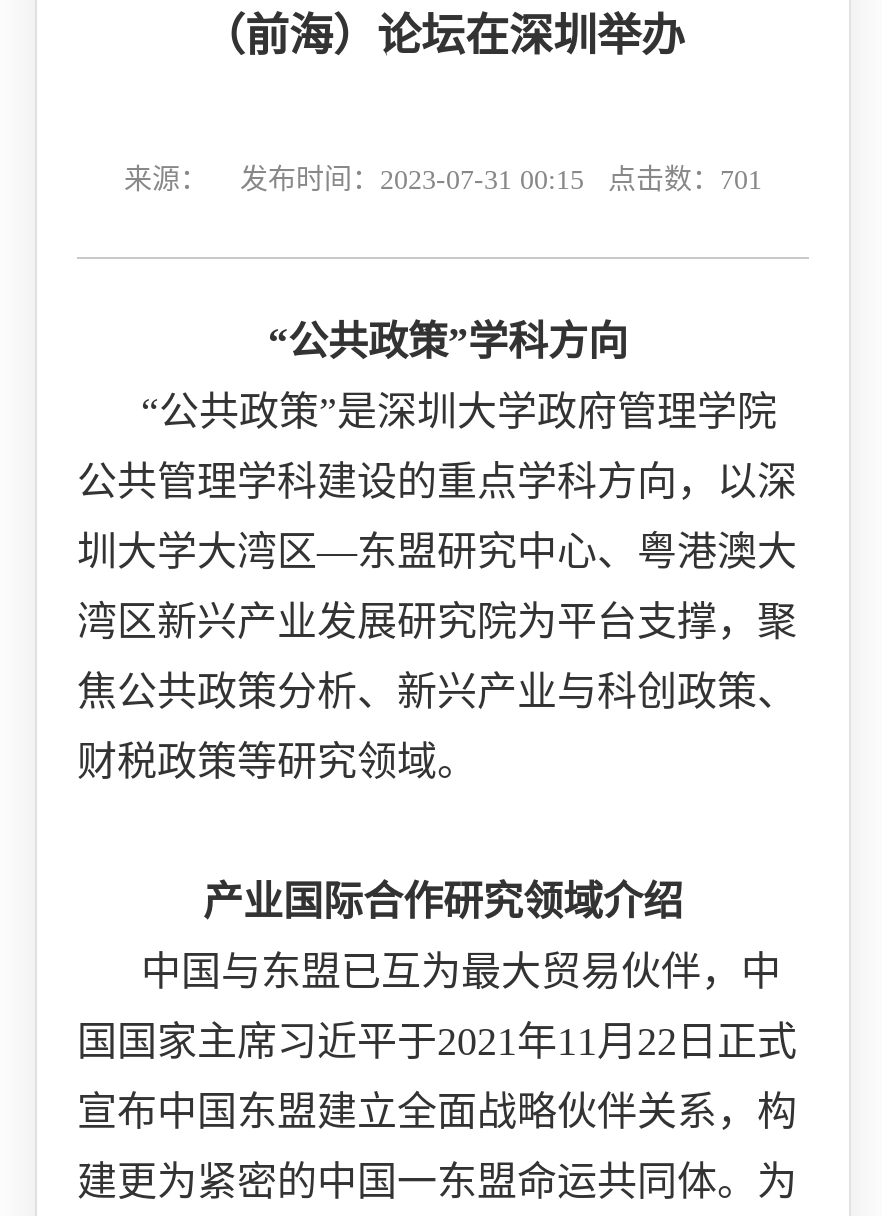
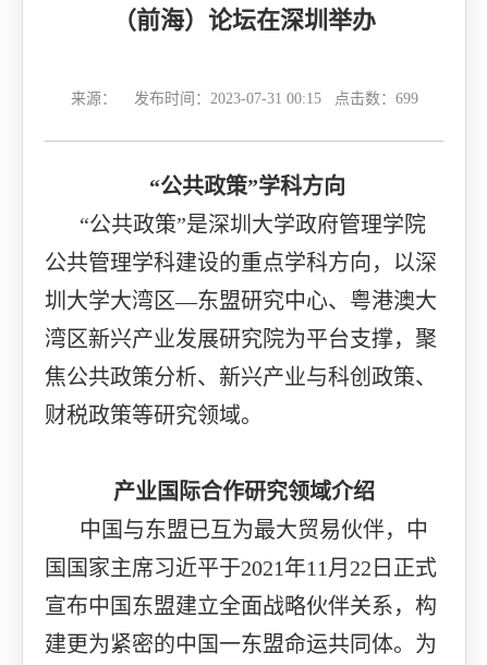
- 来源： 发布时间：2023-07-31 00:15 点击数：701
+ 来源： 发布时间：2023-07-31 00:15 点击数：699
